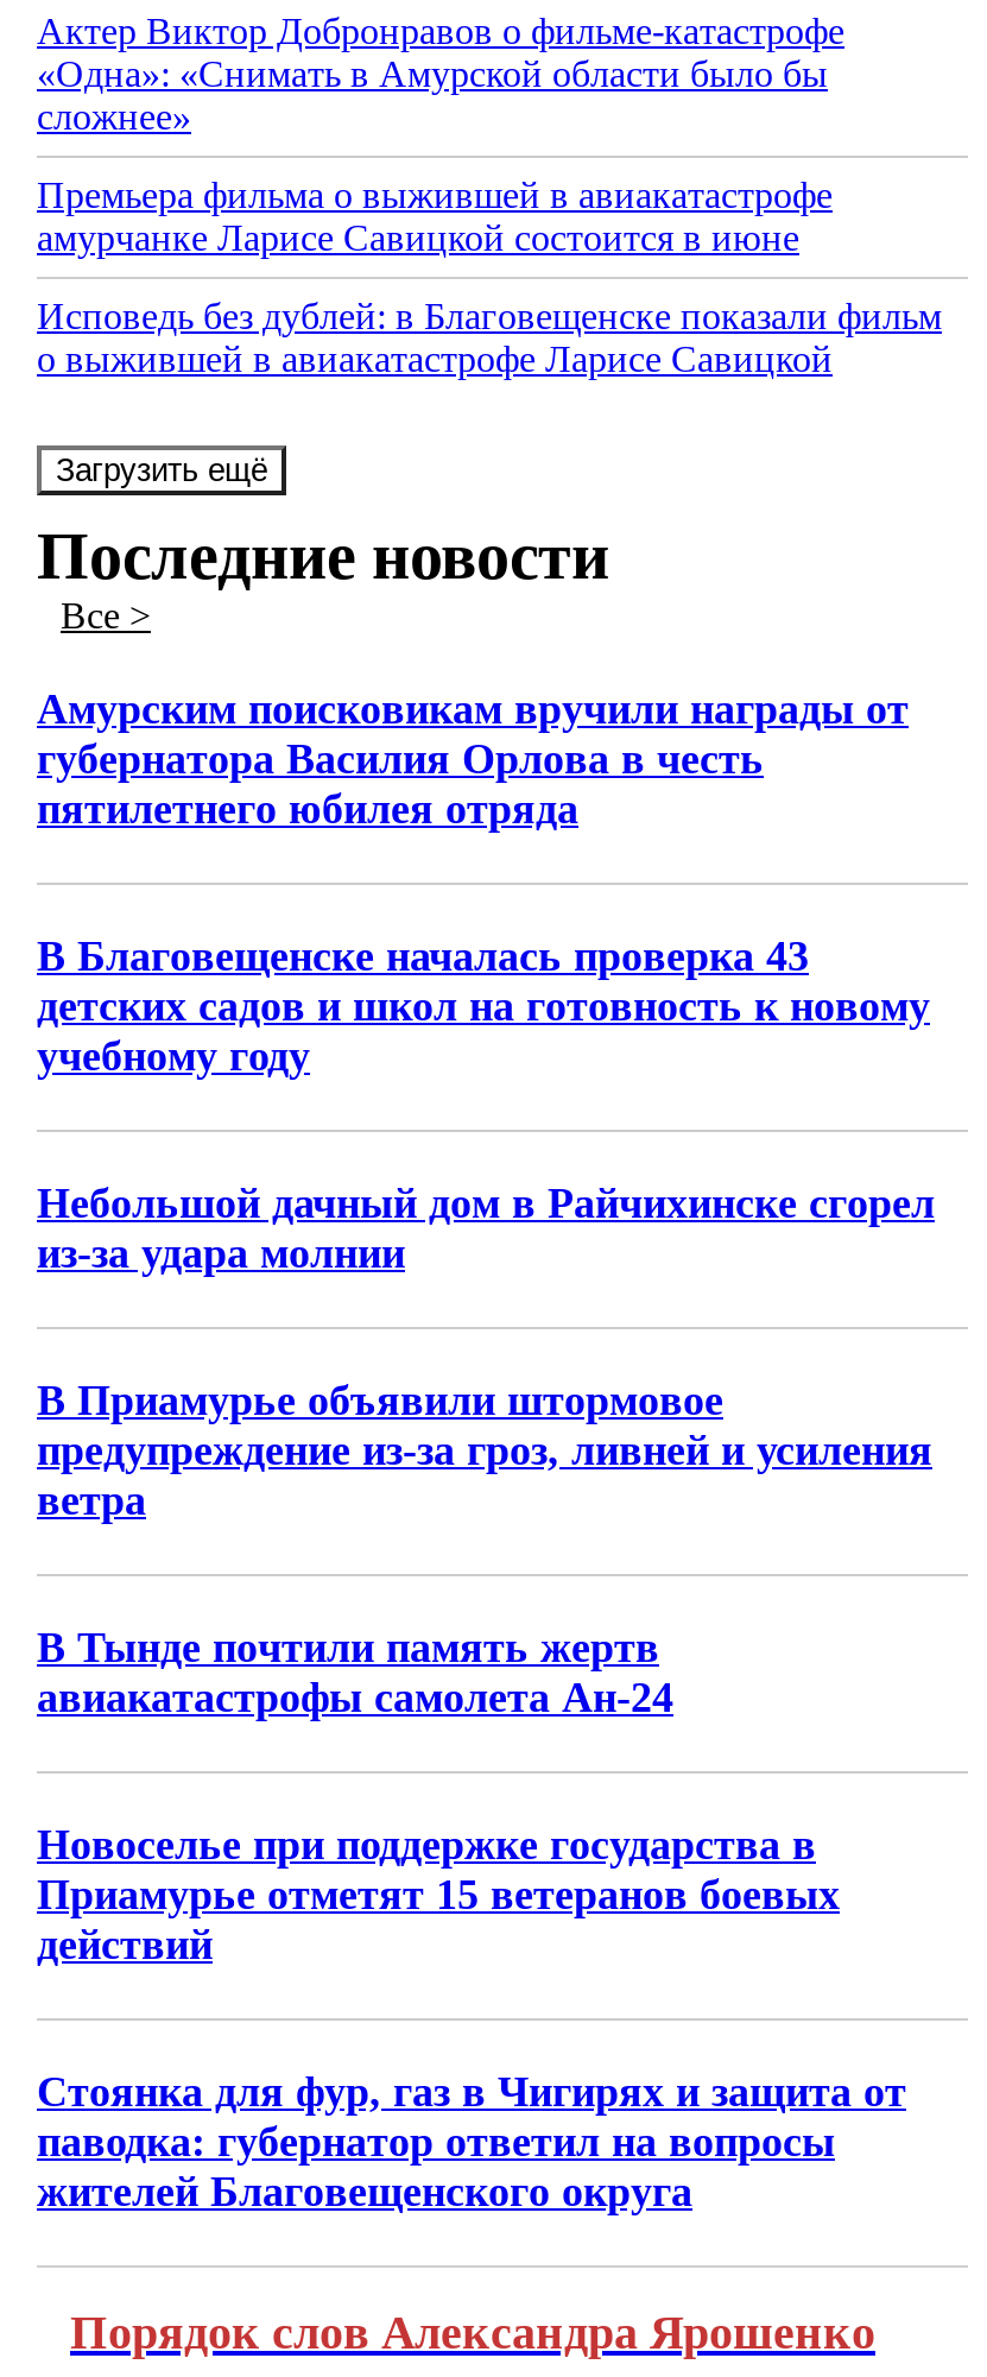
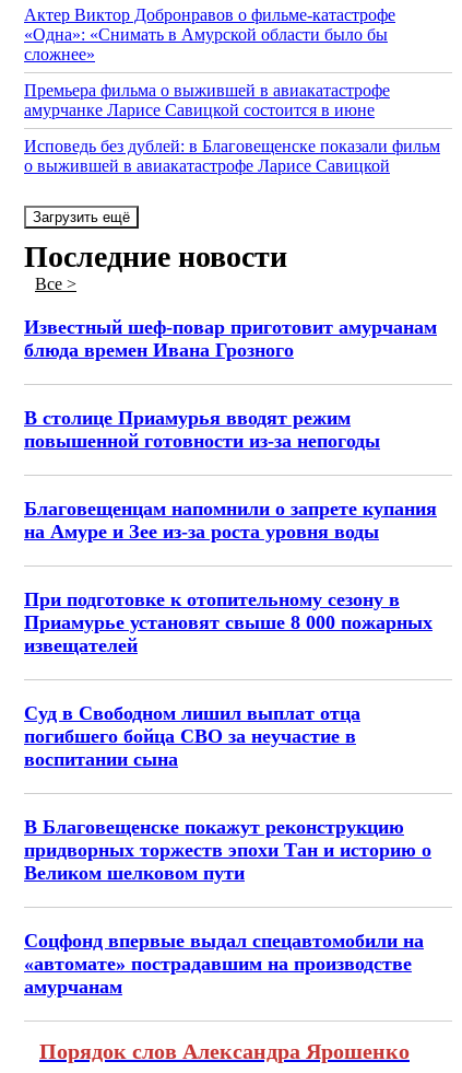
- Амурским поисковикам вручили награды от
- губернатора Василия Орлова в честь
- пятилетнего юбилея отряда
+ Известный шеф-повар приготовит амурчанам
+ блюда времен Ивана Грозного

- В Благовещенске началась проверка 43
- детских садов и школ на готовность к новому
- учебному году
+ В столице Приамурья вводят режим
+ повышенной готовности из-за непогоды

- Небольшой дачный дом в Райчихинске сгорел
- из-за удара молнии
+ Благовещенцам напомнили о запрете купания
+ на Амуре и Зее из-за роста уровня воды

- В Приамурье объявили штормовое
- предупреждение из-за гроз, ливней и усиления
- ветра
+ При подготовке к отопительному сезону в
+ Приамурье установят свыше 8 000 пожарных
+ извещателей

- В Тынде почтили память жертв
- авиакатастрофы самолета Ан-24
+ Суд в Свободном лишил выплат отца
+ погибшего бойца СВО за неучастие в
+ воспитании сына

- Новоселье при поддержке государства в
- Приамурье отметят 15 ветеранов боевых
- действий
+ В Благовещенске покажут реконструкцию
+ придворных торжеств эпохи Тан и историю о
+ Великом шелковом пути

- Стоянка для фур, газ в Чигирях и защита от
- паводка: губернатор ответил на вопросы
- жителей Благовещенского округа
+ Соцфонд впервые выдал спецавтомобили на
+ «автомате» пострадавшим на производстве
+ амурчанам
